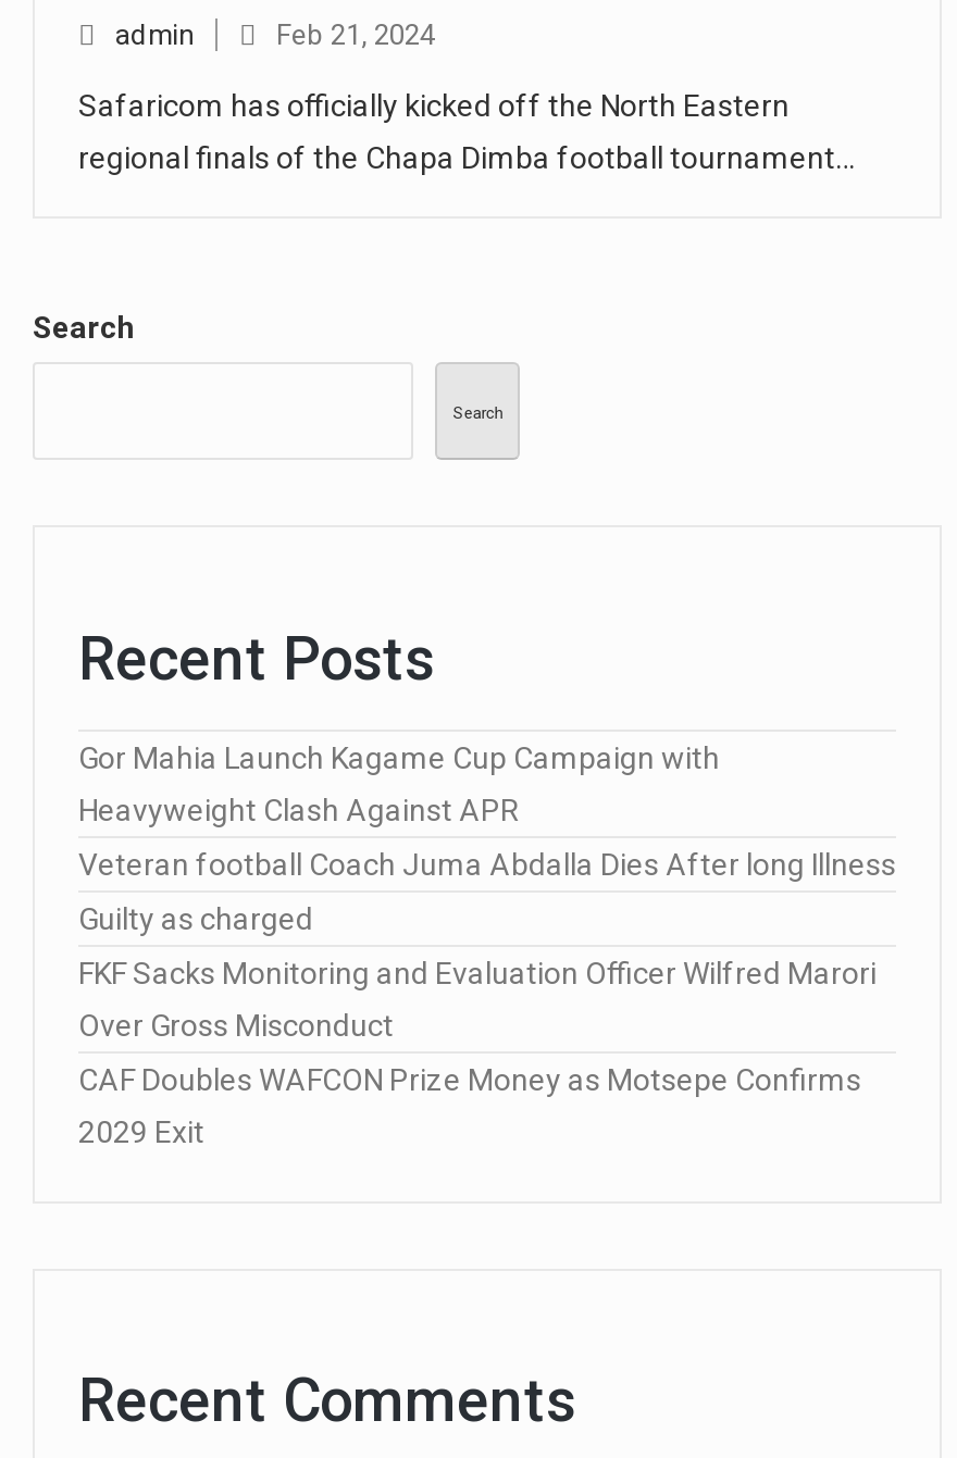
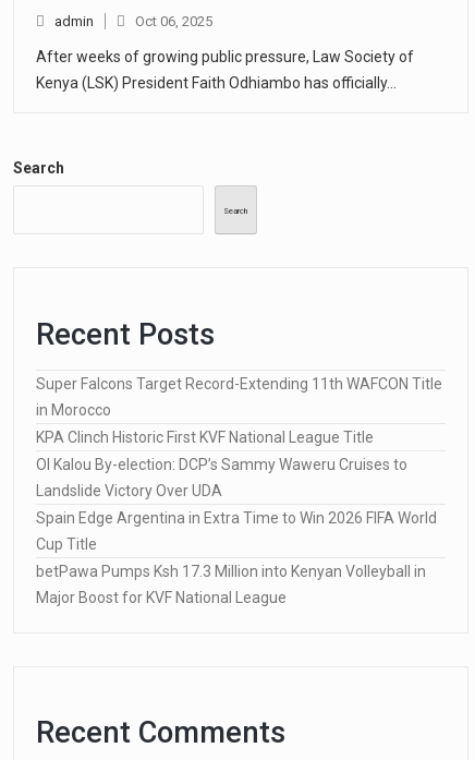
- Feb 21, 2024
+ Oct 06, 2025

- Safaricom has officially kicked off the North Eastern
+ After weeks of growing public pressure, Law Society of

- regional finals of the Chapa Dimba football tournament…
+ Kenya (LSK) President Faith Odhiambo has officially…

- Gor Mahia Launch Kagame Cup Campaign with
- Heavyweight Clash Against APR
- Veteran football Coach Juma Abdalla Dies After long Illness
- Guilty as charged
- FKF Sacks Monitoring and Evaluation Officer Wilfred Marori
- Over Gross Misconduct
- CAF Doubles WAFCON Prize Money as Motsepe Confirms
- 2029 Exit
+ Super Falcons Target Record-Extending 11th WAFCON Title
+ in Morocco
+ KPA Clinch Historic First KVF National League Title
+ Ol Kalou By-election: DCP’s Sammy Waweru Cruises to
+ Landslide Victory Over UDA
+ Spain Edge Argentina in Extra Time to Win 2026 FIFA World
+ Cup Title
+ betPawa Pumps Ksh 17.3 Million into Kenyan Volleyball in
+ Major Boost for KVF National League
